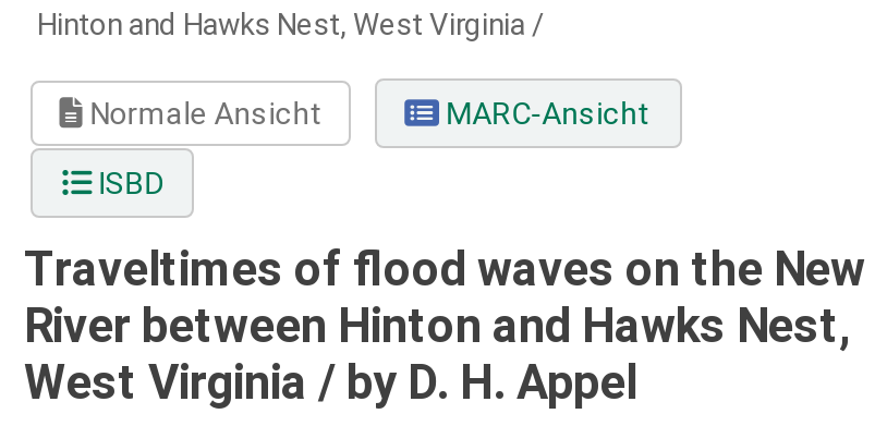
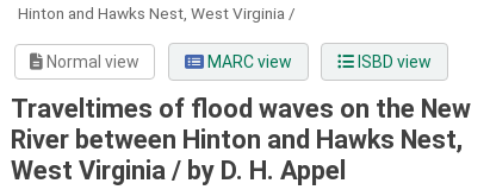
- Normale Ansicht
- MARC-Ansicht
- ISBD
+ Normal view
+ MARC view
+ ISBD view
